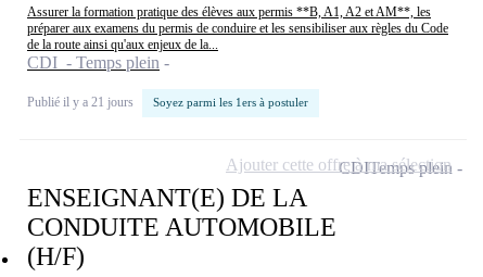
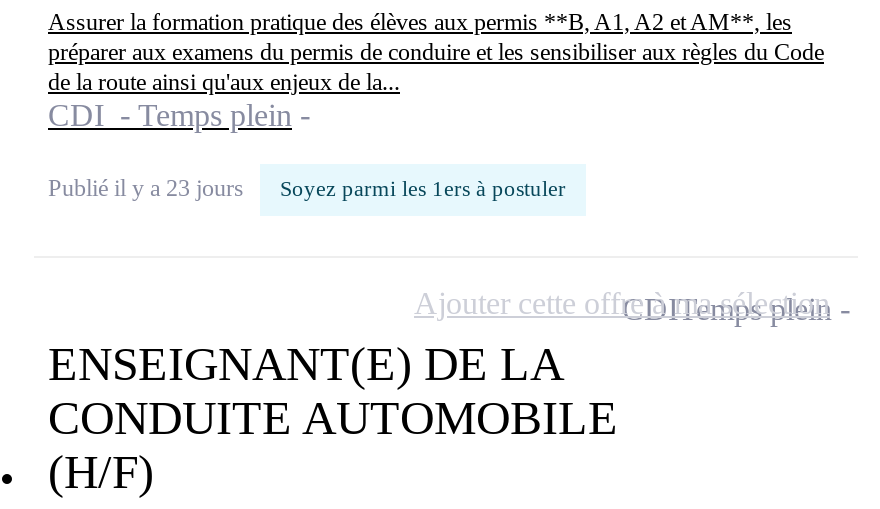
- Publié il y a 21 jours
+ Publié il y a 23 jours
